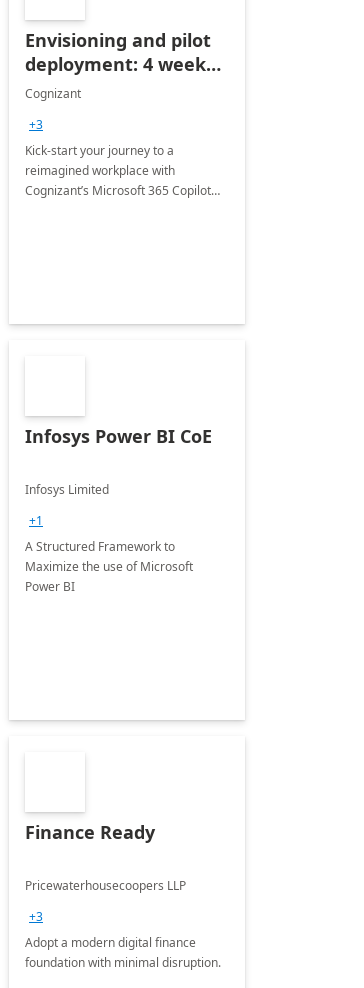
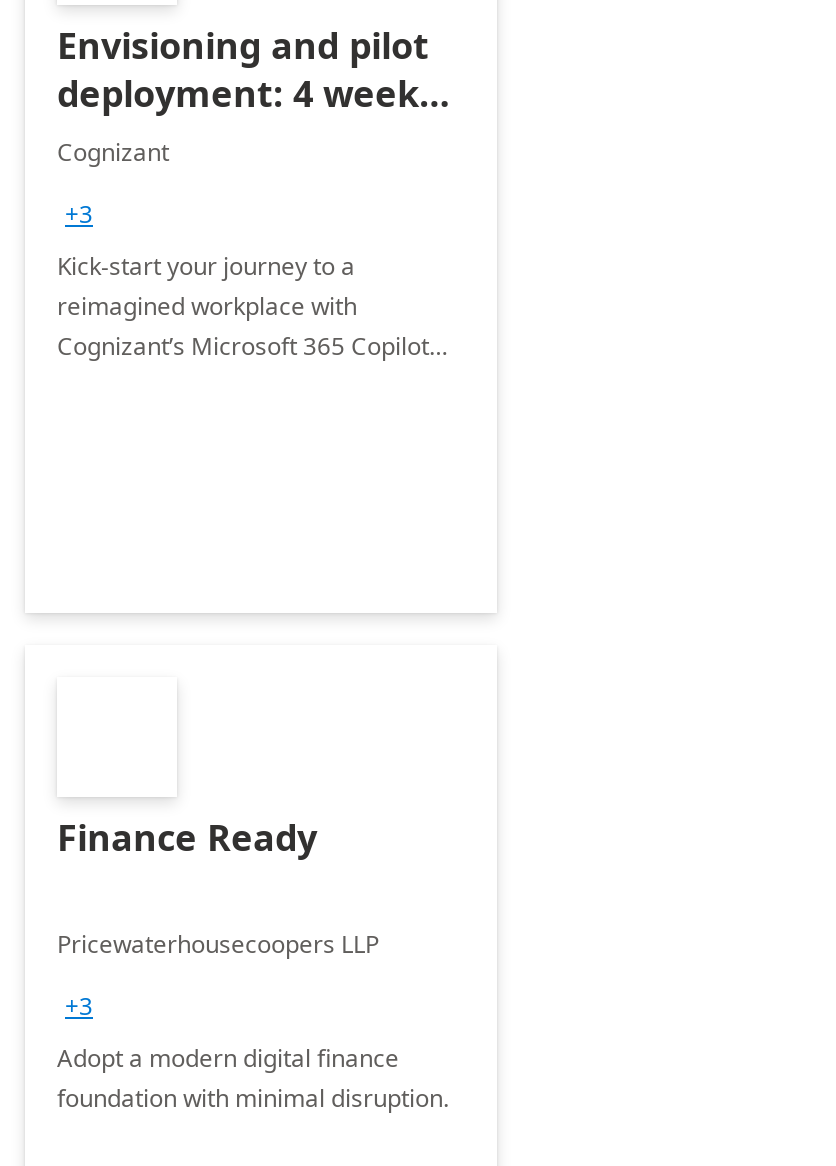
- Infosys Power BI CoE
- Infosys Limited
- +1
- A Structured Framework to
- Maximize the use of Microsoft
- Power BI
